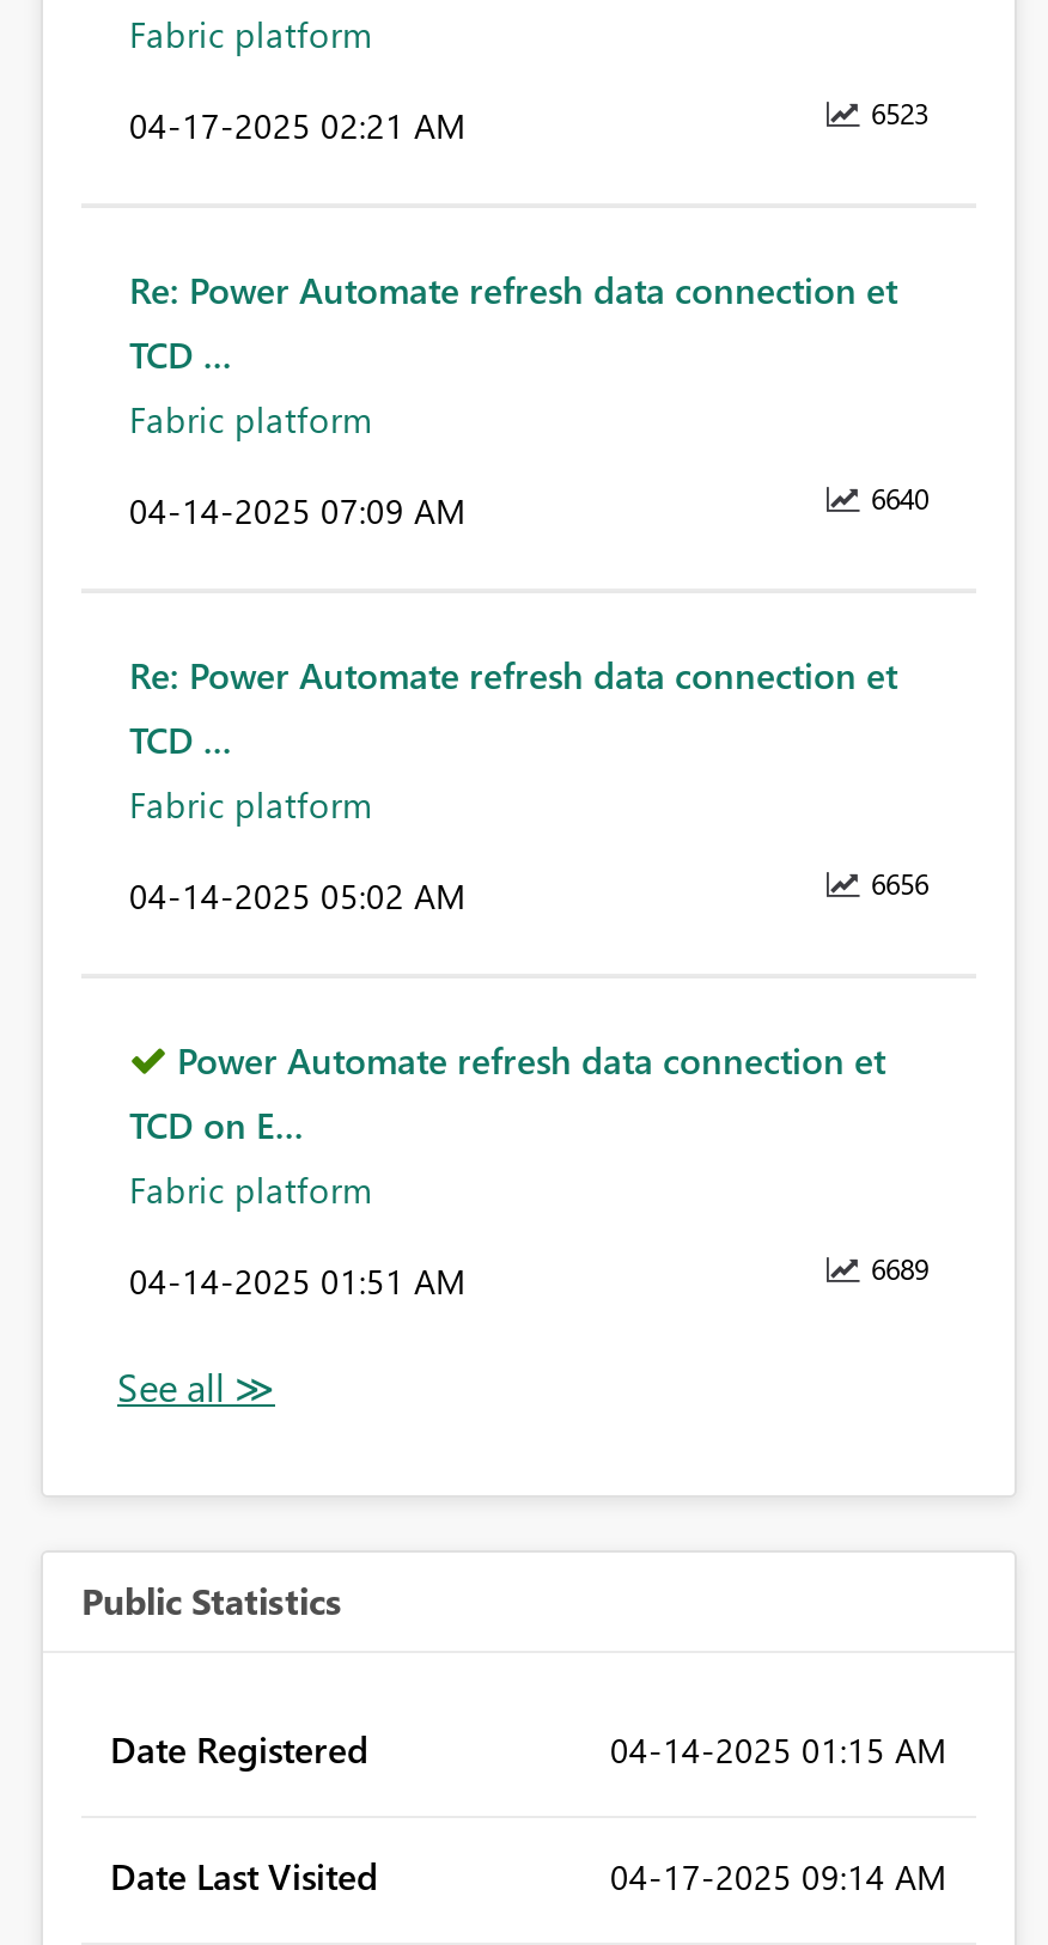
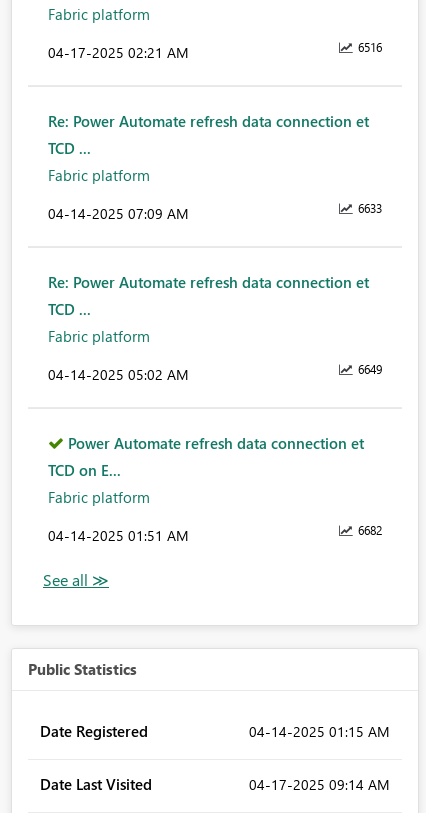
- 6523
+ 6516

- 6640
+ 6633

- 6656
+ 6649

- 6689
+ 6682
